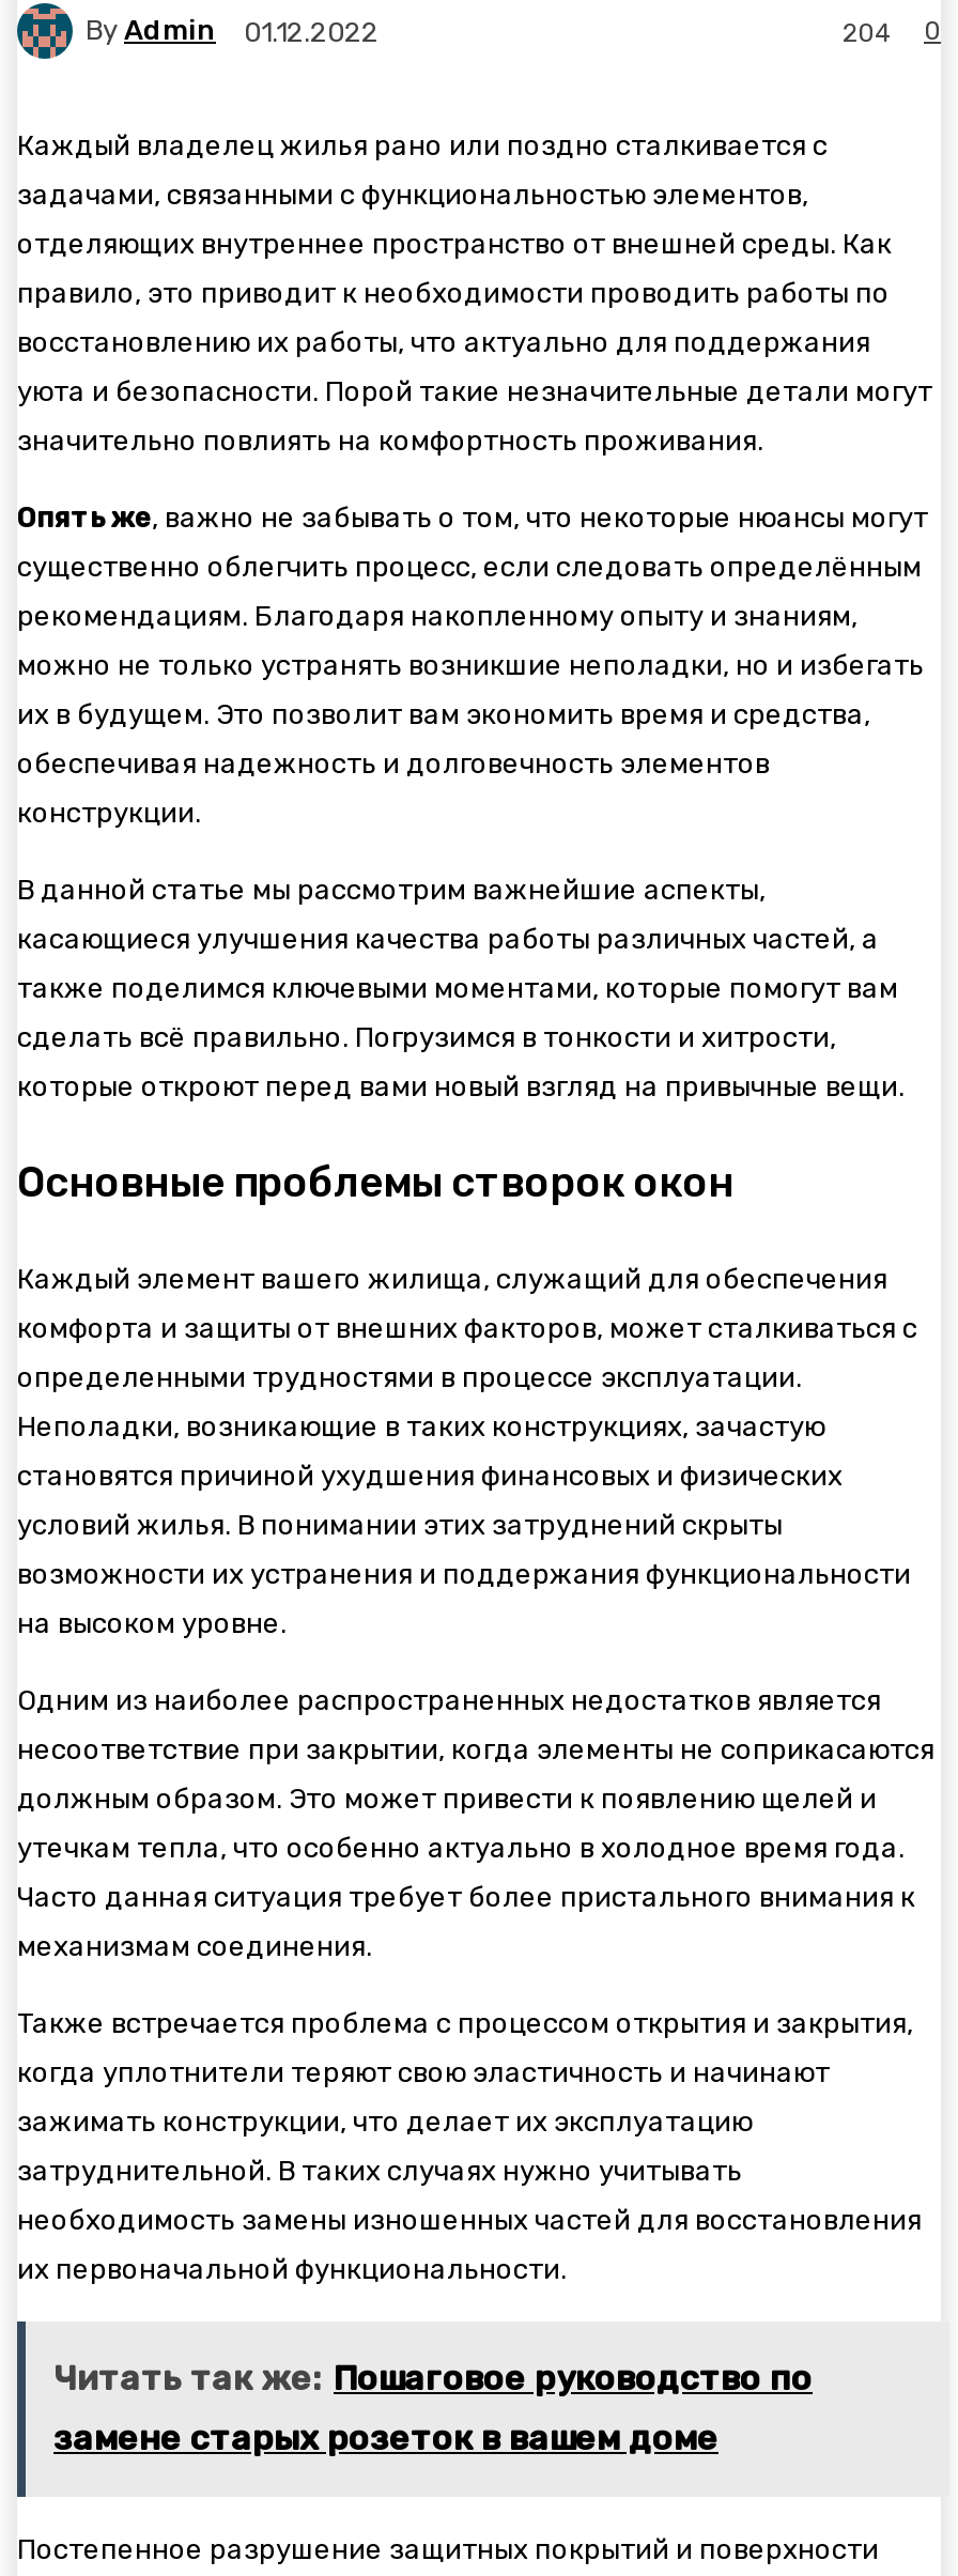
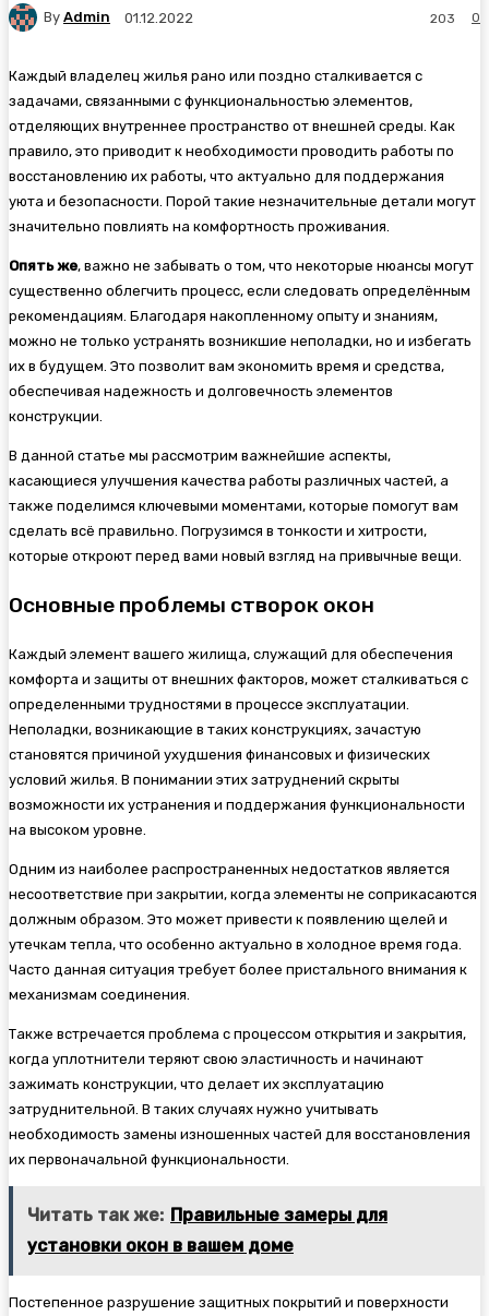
- 204 0
+ 203 0

- Читать так же: Пошаговое руководство по
+ Читать так же: Правильные замеры для

- замене старых розеток в вашем доме
+ установки окон в вашем доме
